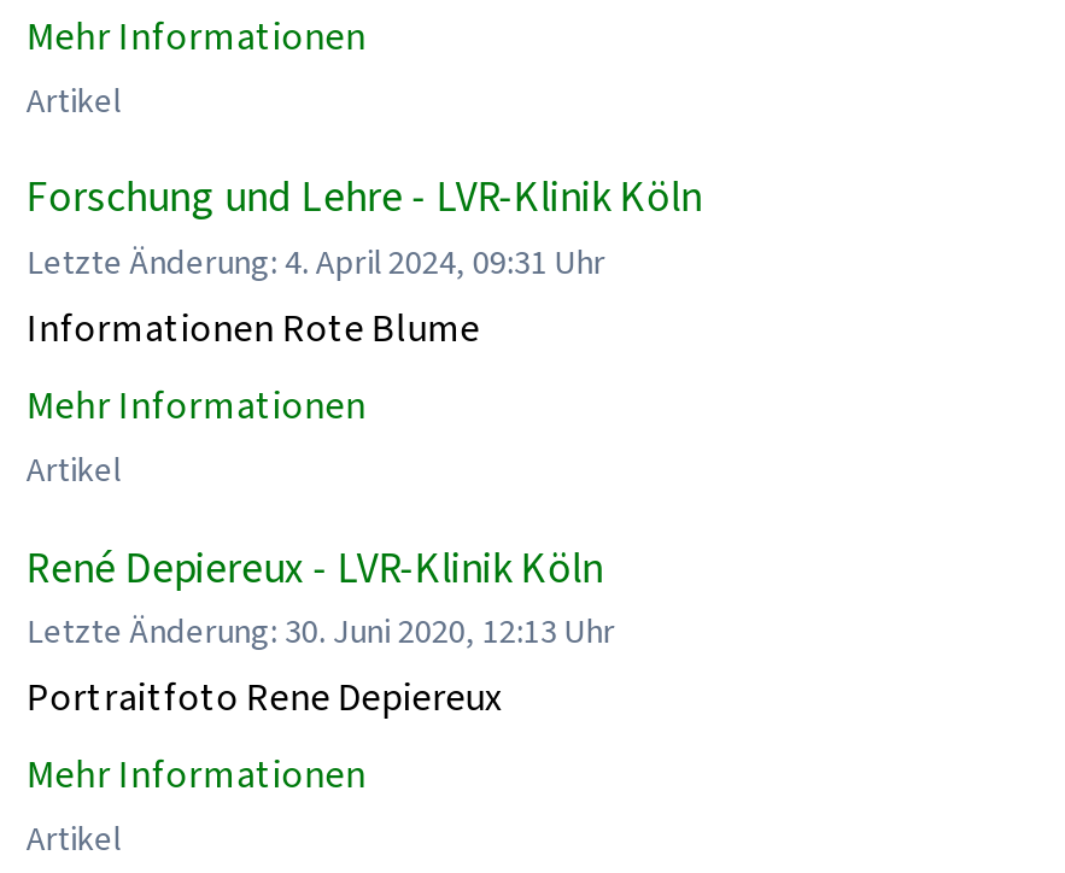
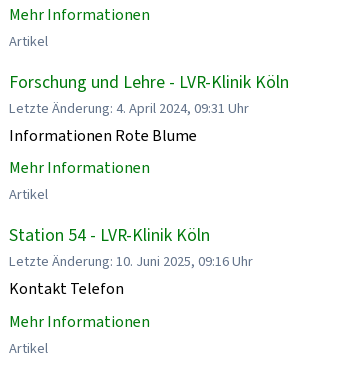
- René Depiereux - LVR-Klinik Köln
- Letzte Änderung: 30. Juni 2020, 12:13 Uhr
- Portraitfoto Rene Depiereux
+ Station 54 - LVR-Klinik Köln
+ Letzte Änderung: 10. Juni 2025, 09:16 Uhr
+ Kontakt Telefon
